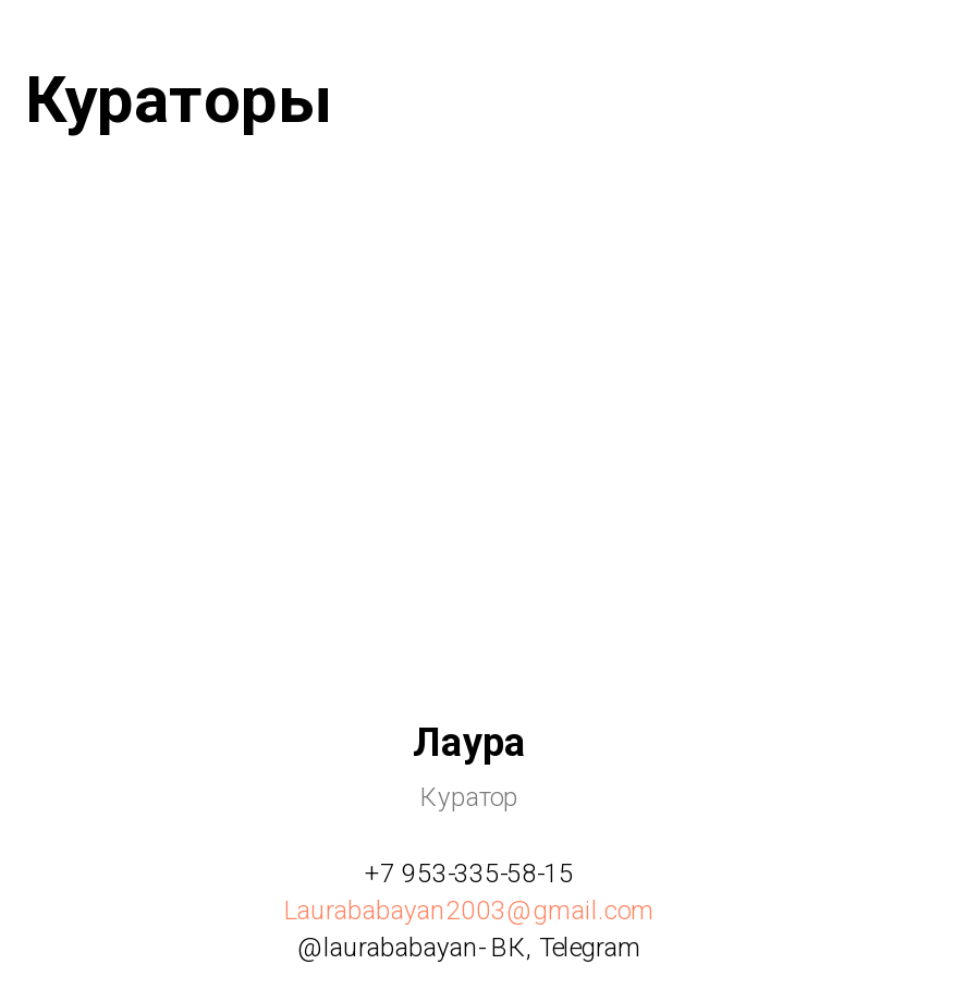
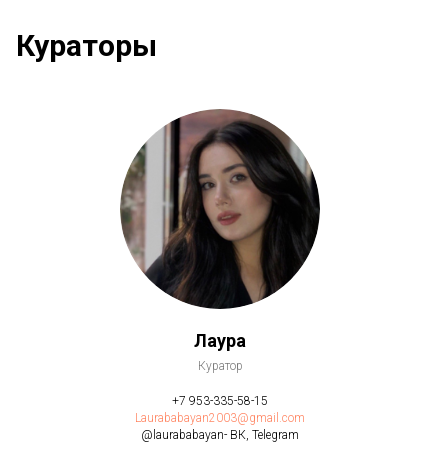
+ [image]
